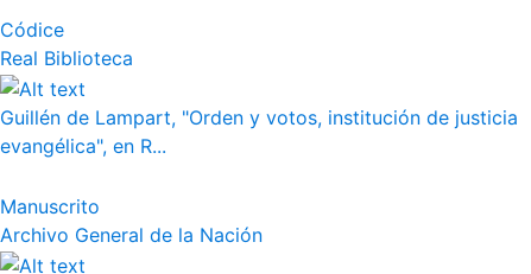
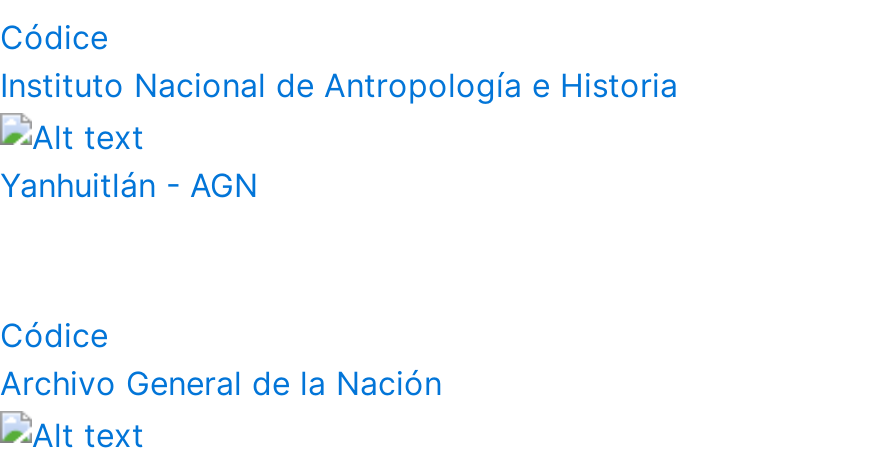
- Real Biblioteca
+ Instituto Nacional de Antropología e Historia

- Guillén de Lampart, "Orden y votos, institución de justicia
- evangélica", en R...
+ Yanhuitlán - AGN

- Manuscrito
+ Códice
